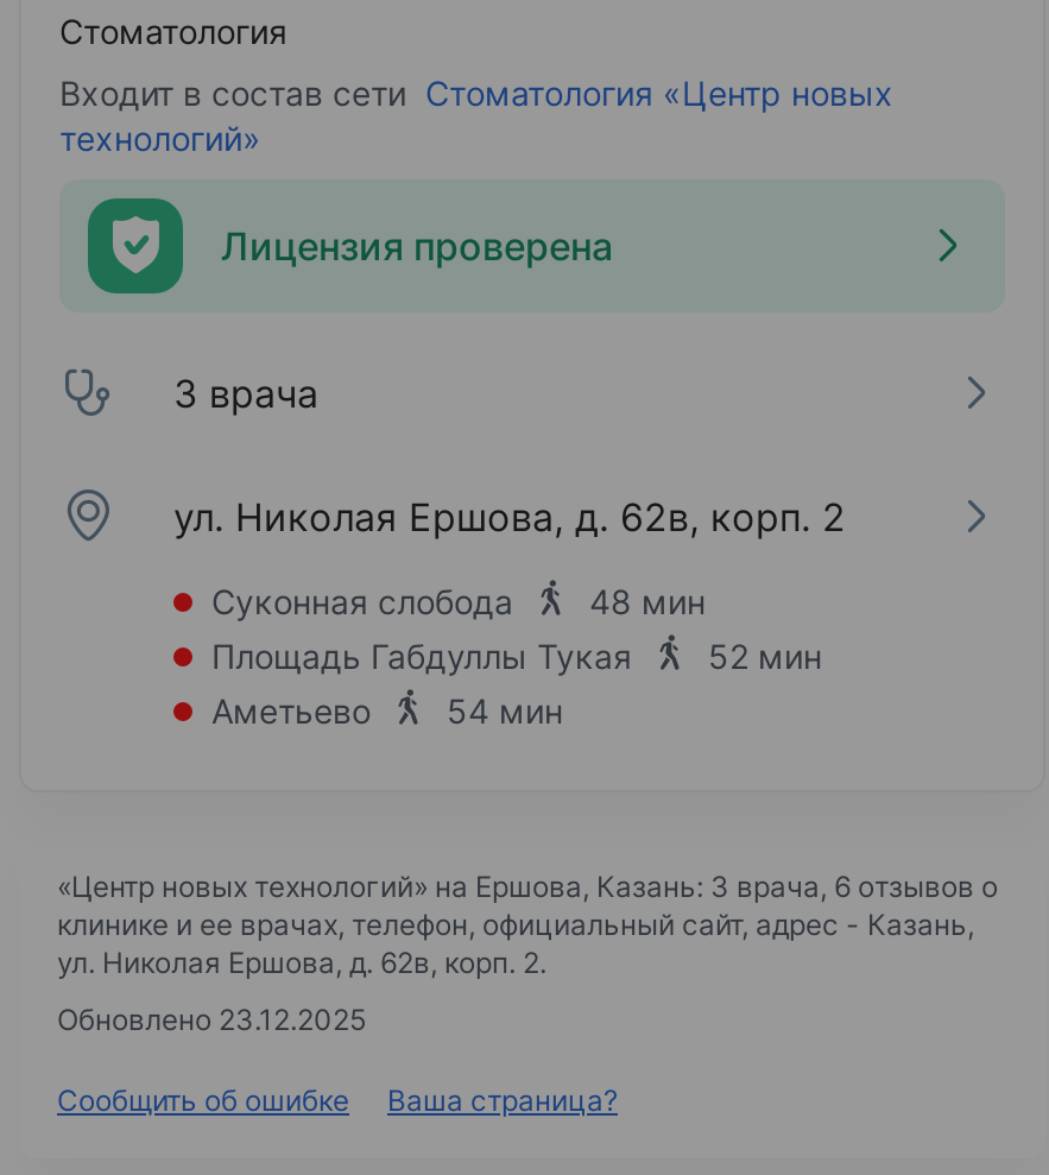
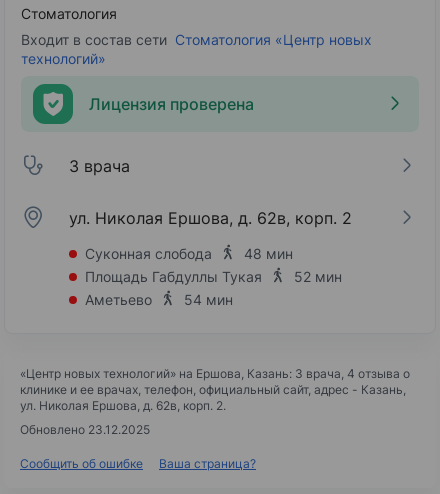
- «Центр новых технологий» на Ершова, Казань: 3 врача, 6 отзывов о
+ «Центр новых технологий» на Ершова, Казань: 3 врача, 4 отзыва о
